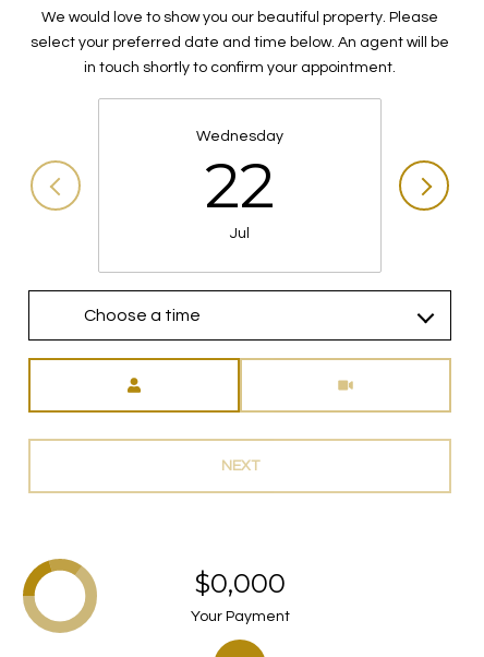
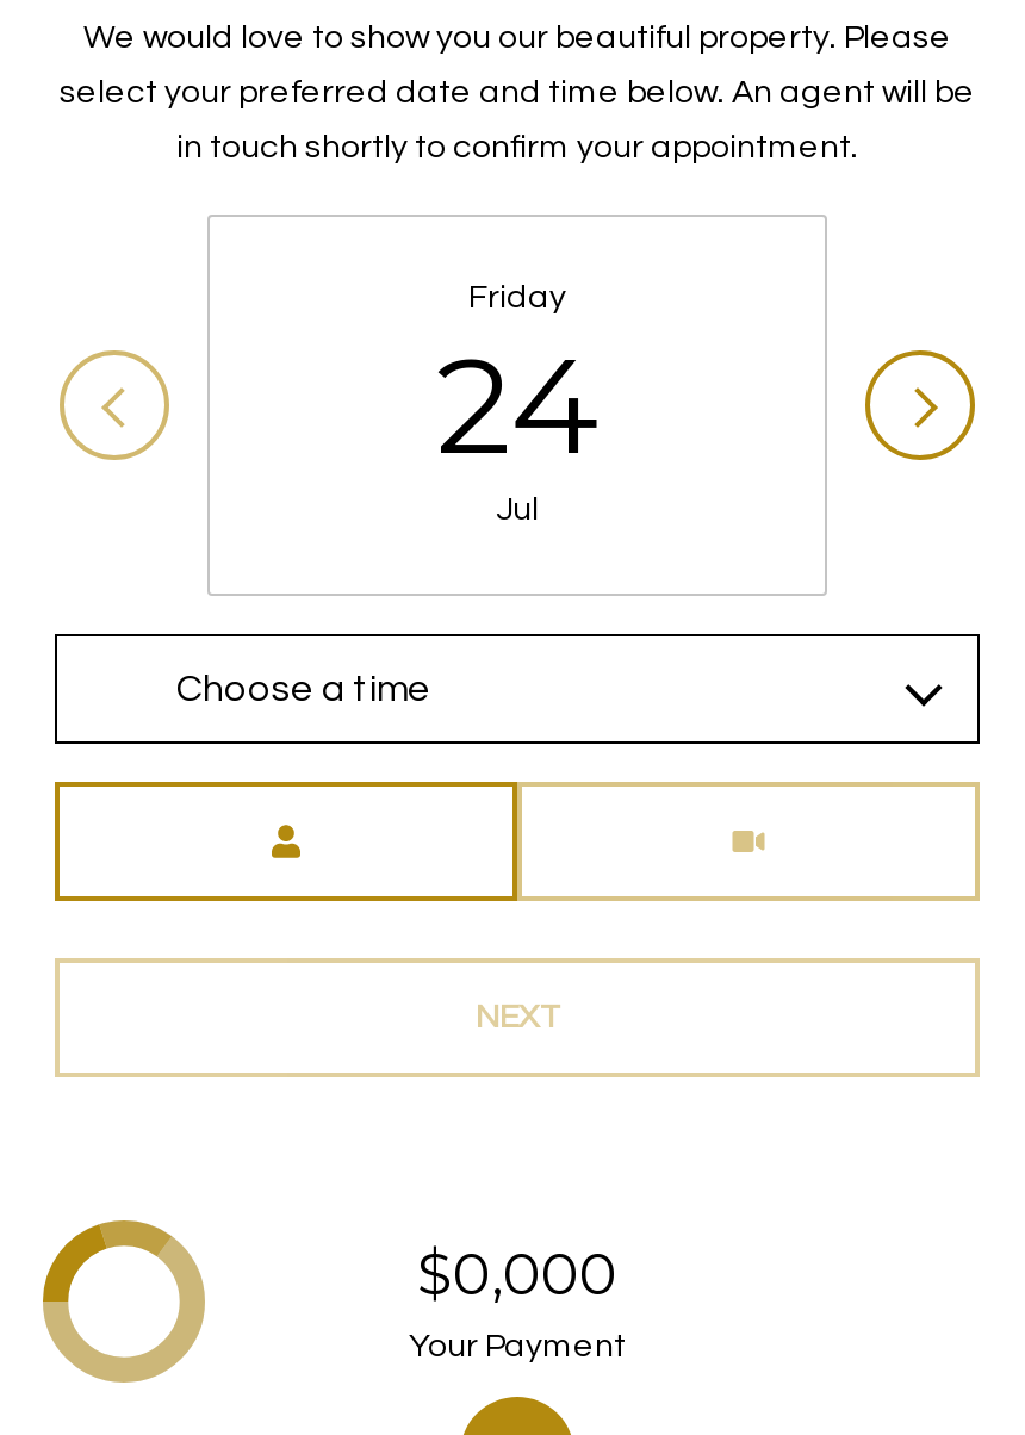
- Wednesday
- 22
+ Friday
+ 24
